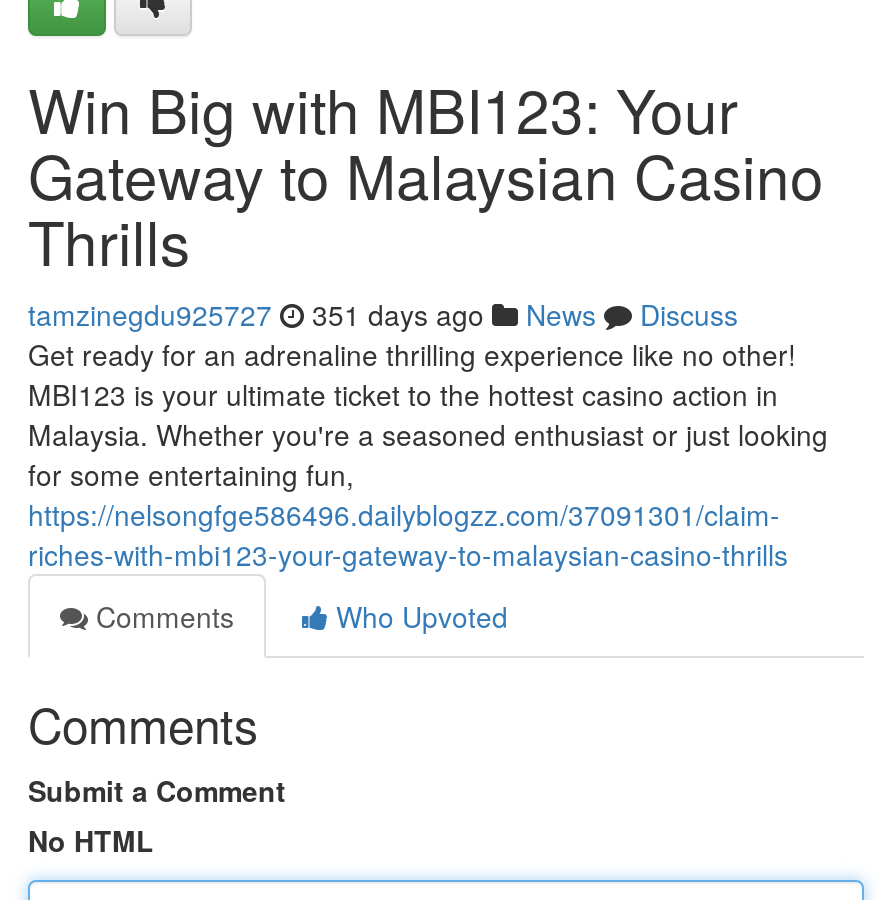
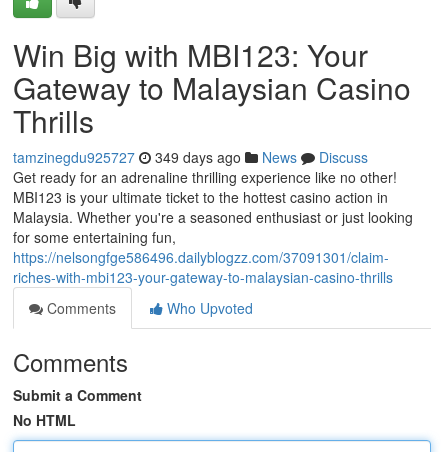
- tamzinegdu925727 351 days ago News Discuss
+ tamzinegdu925727 349 days ago News Discuss
